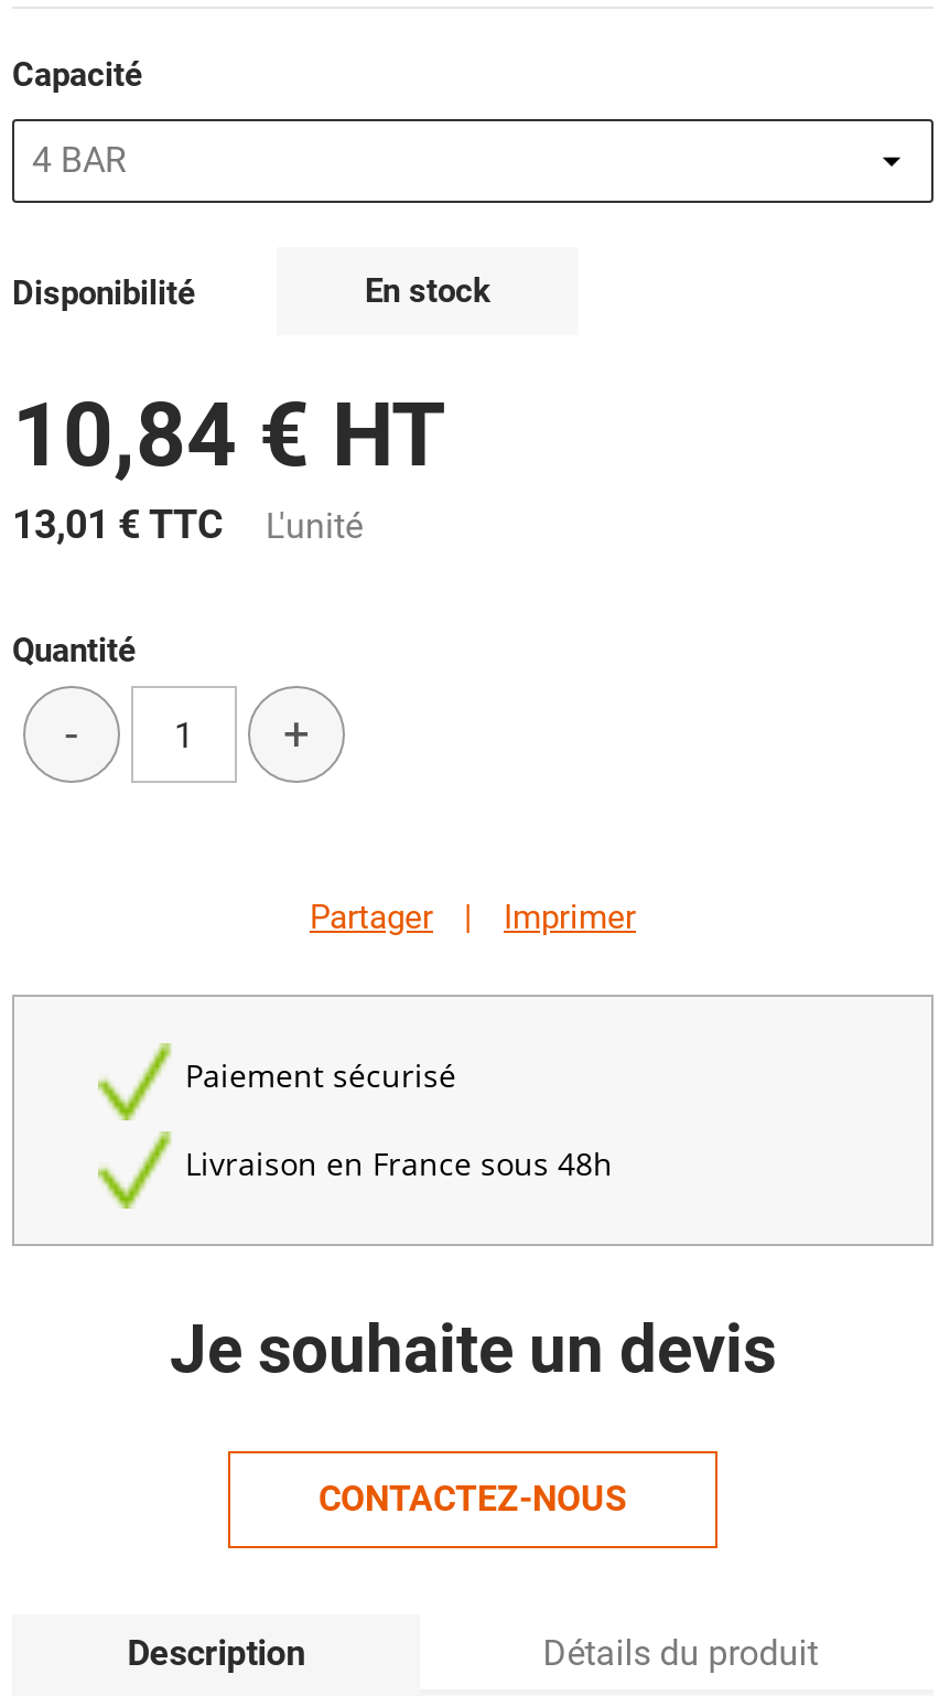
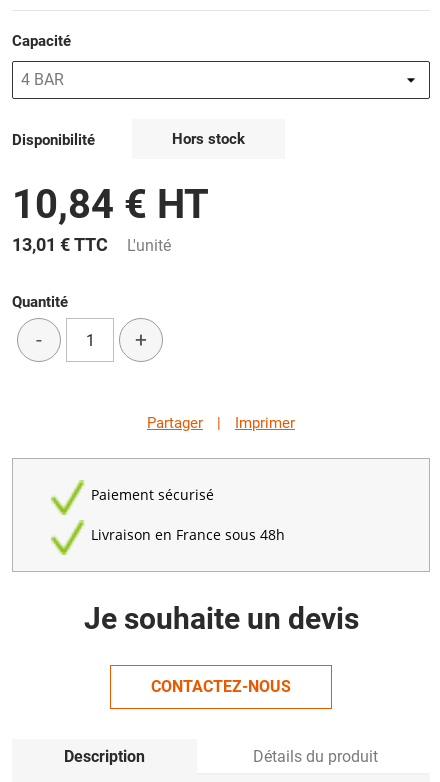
- En stock
+ Hors stock
